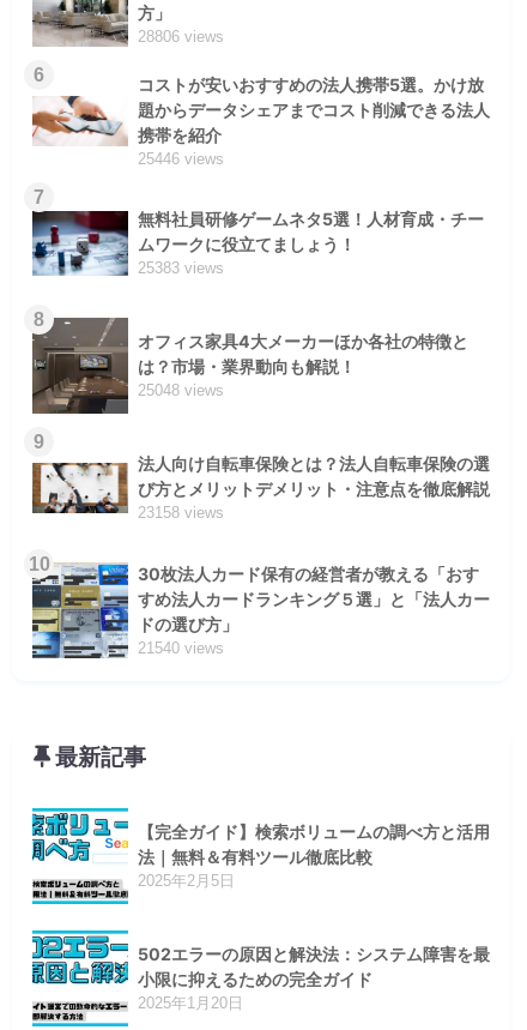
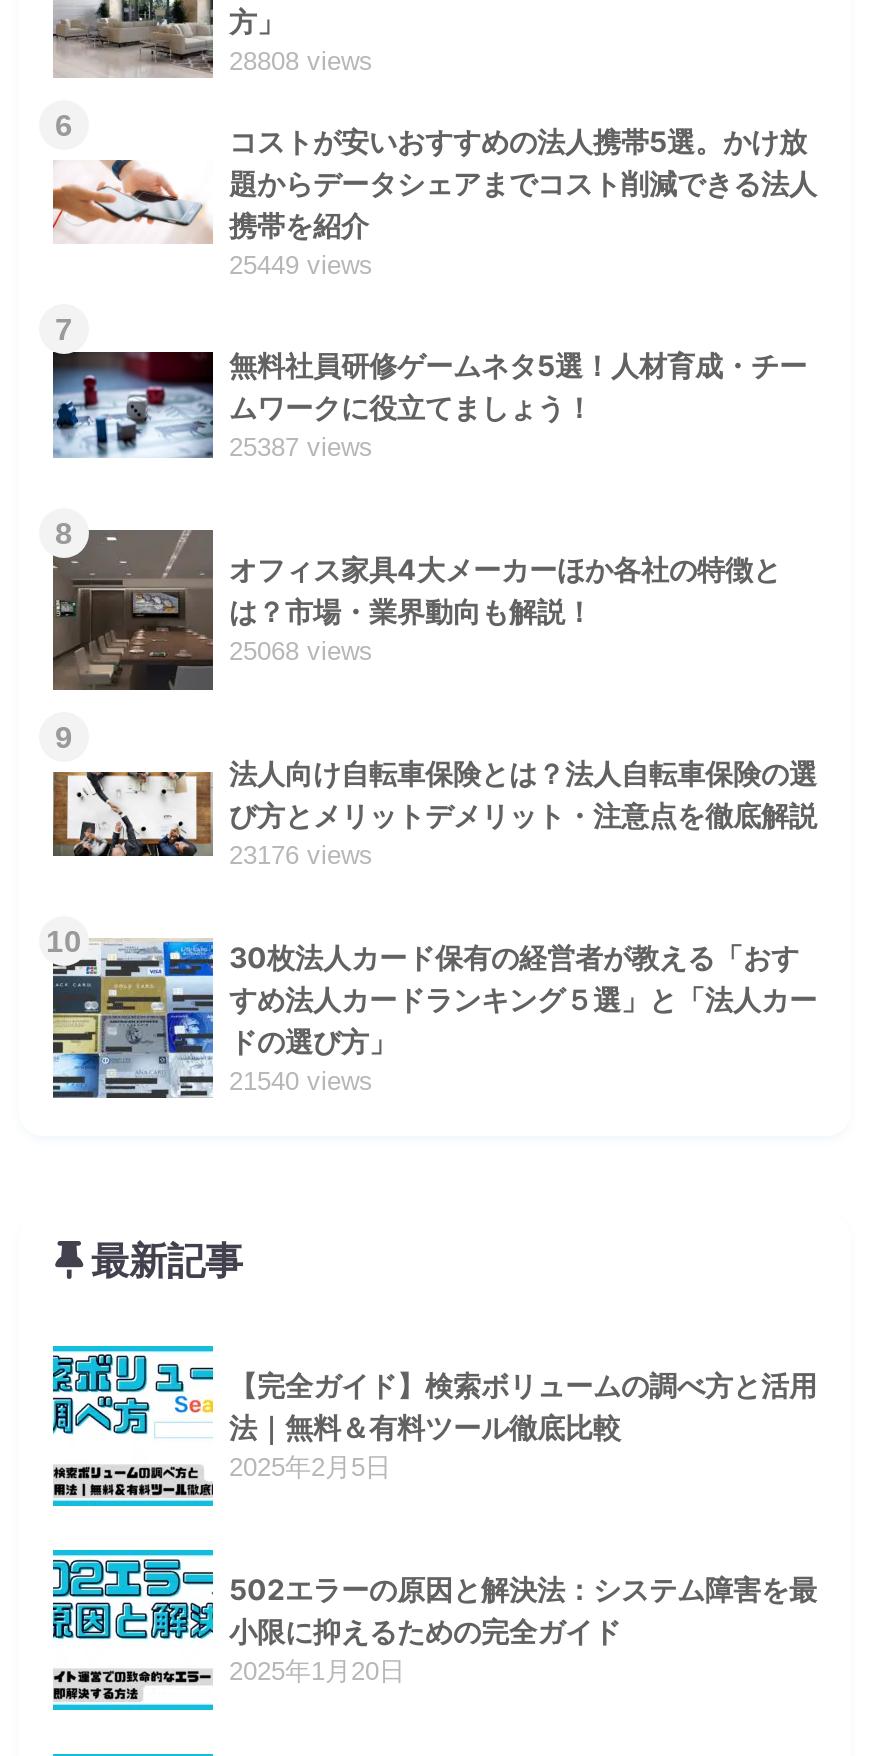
- 28806 views
+ 28808 views

- 25446 views
+ 25449 views

- 25383 views
+ 25387 views

- 25048 views
+ 25068 views

- 23158 views
+ 23176 views
